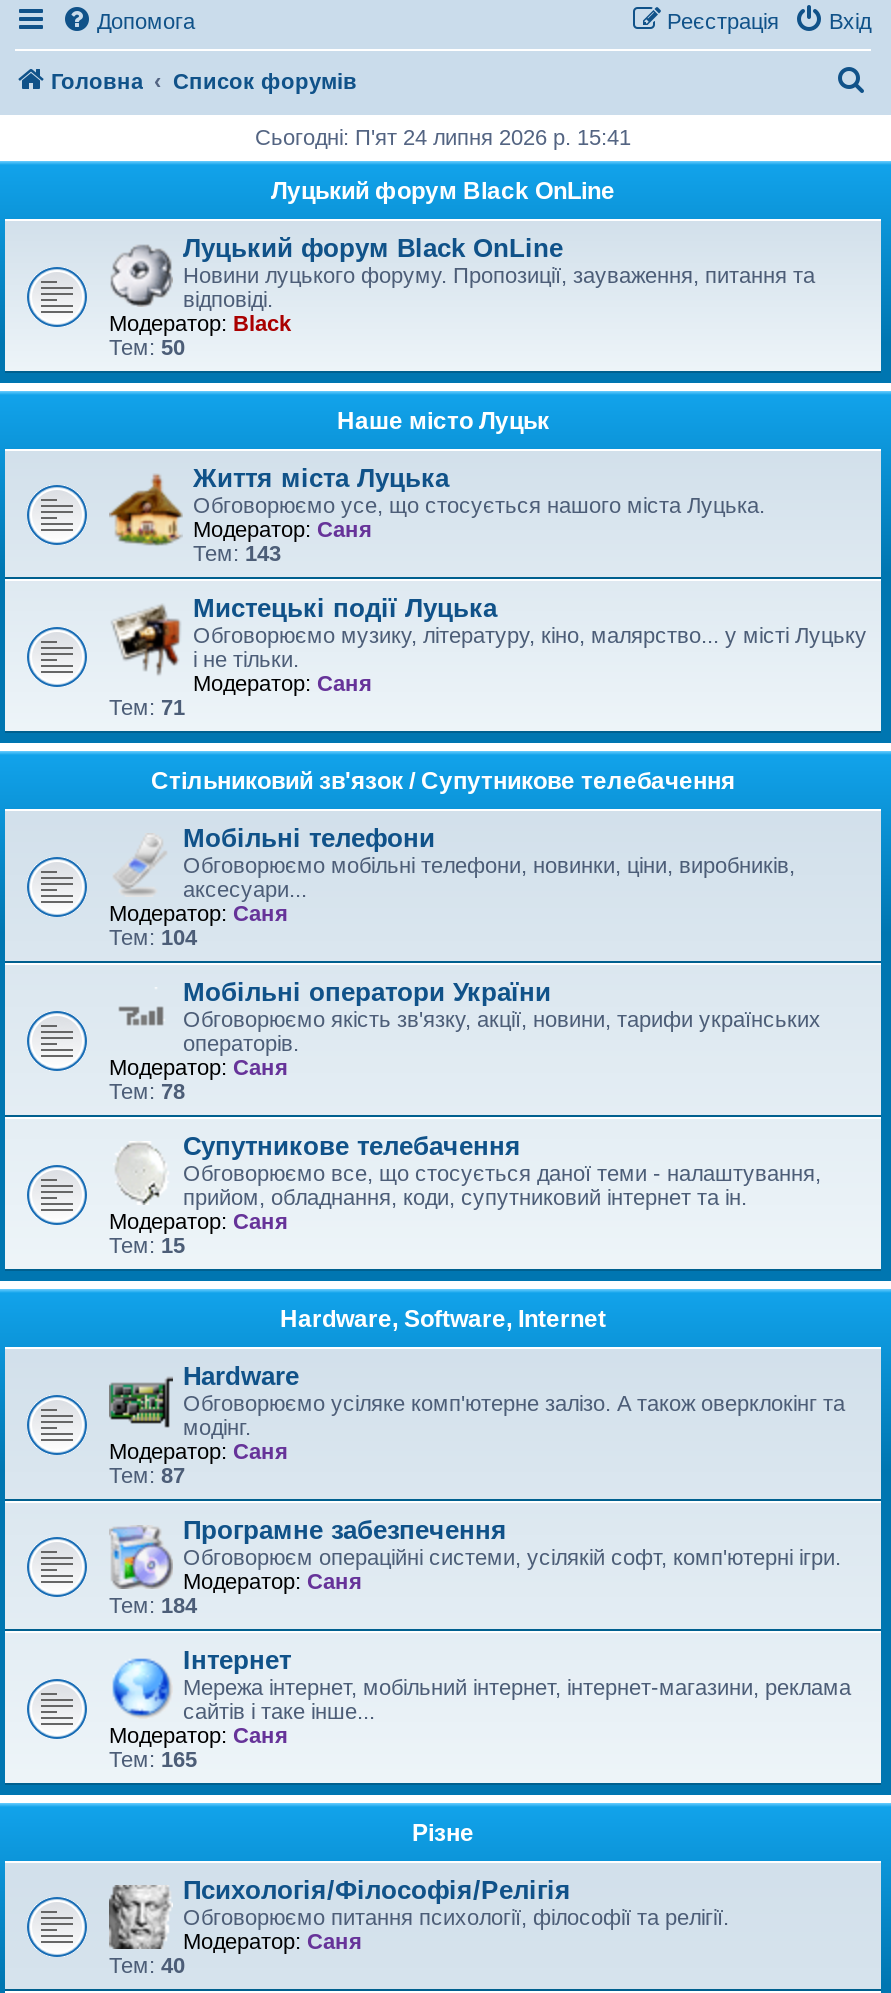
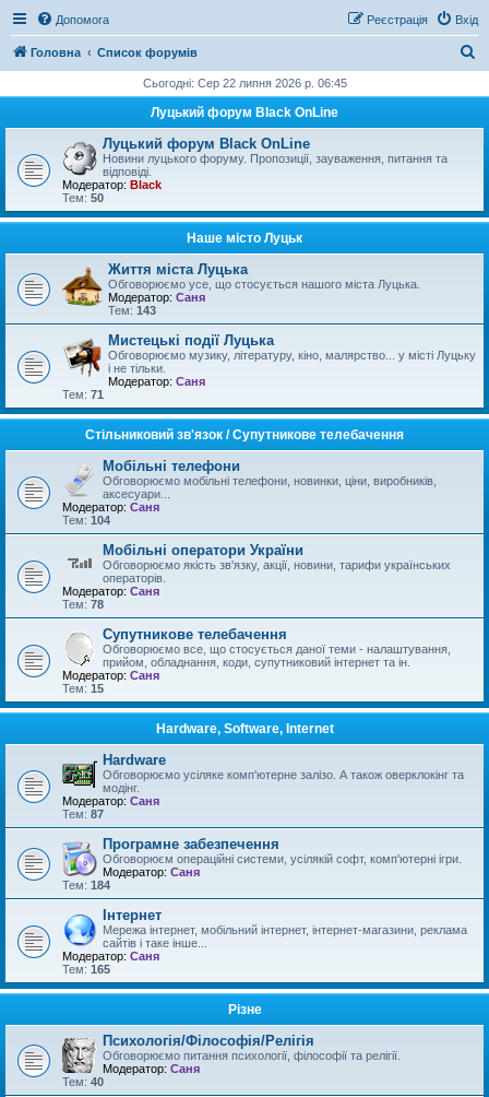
- Сьогодні: П'ят 24 липня 2026 р. 15:41
+ Сьогодні: Сер 22 липня 2026 р. 06:45
